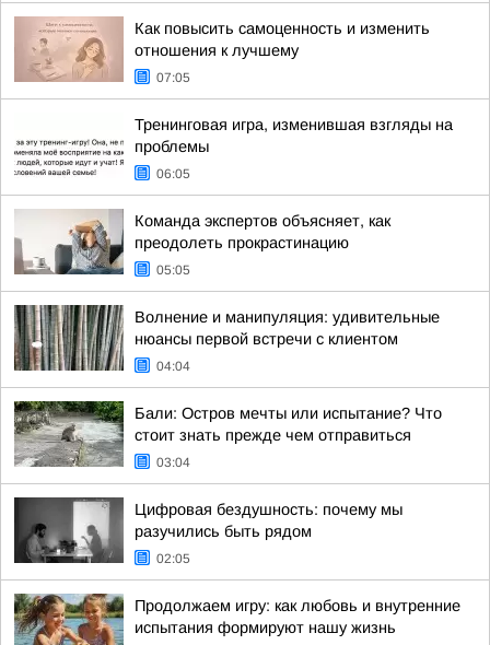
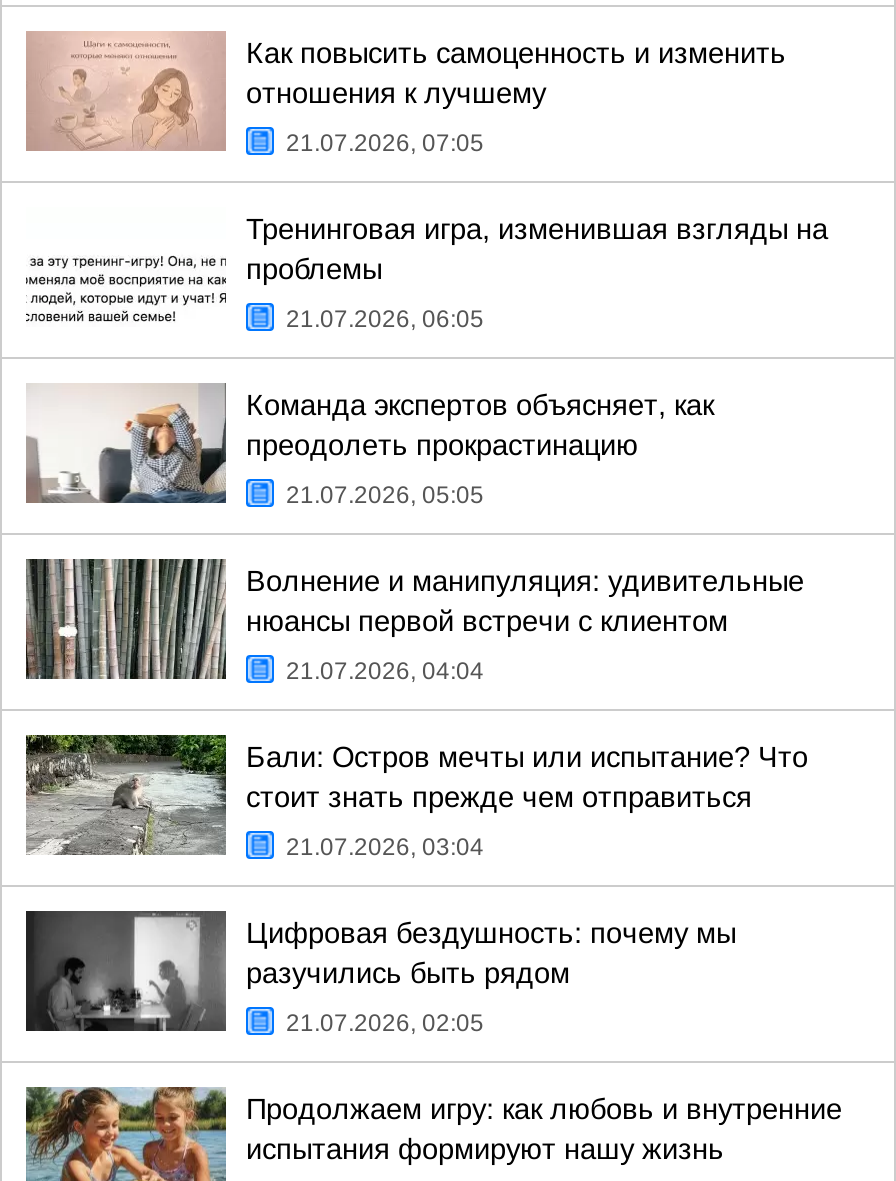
- 07:05
+ 21.07.2026, 07:05

- 06:05
+ 21.07.2026, 06:05

- 05:05
+ 21.07.2026, 05:05

- 04:04
+ 21.07.2026, 04:04

- 03:04
+ 21.07.2026, 03:04

- 02:05
+ 21.07.2026, 02:05
